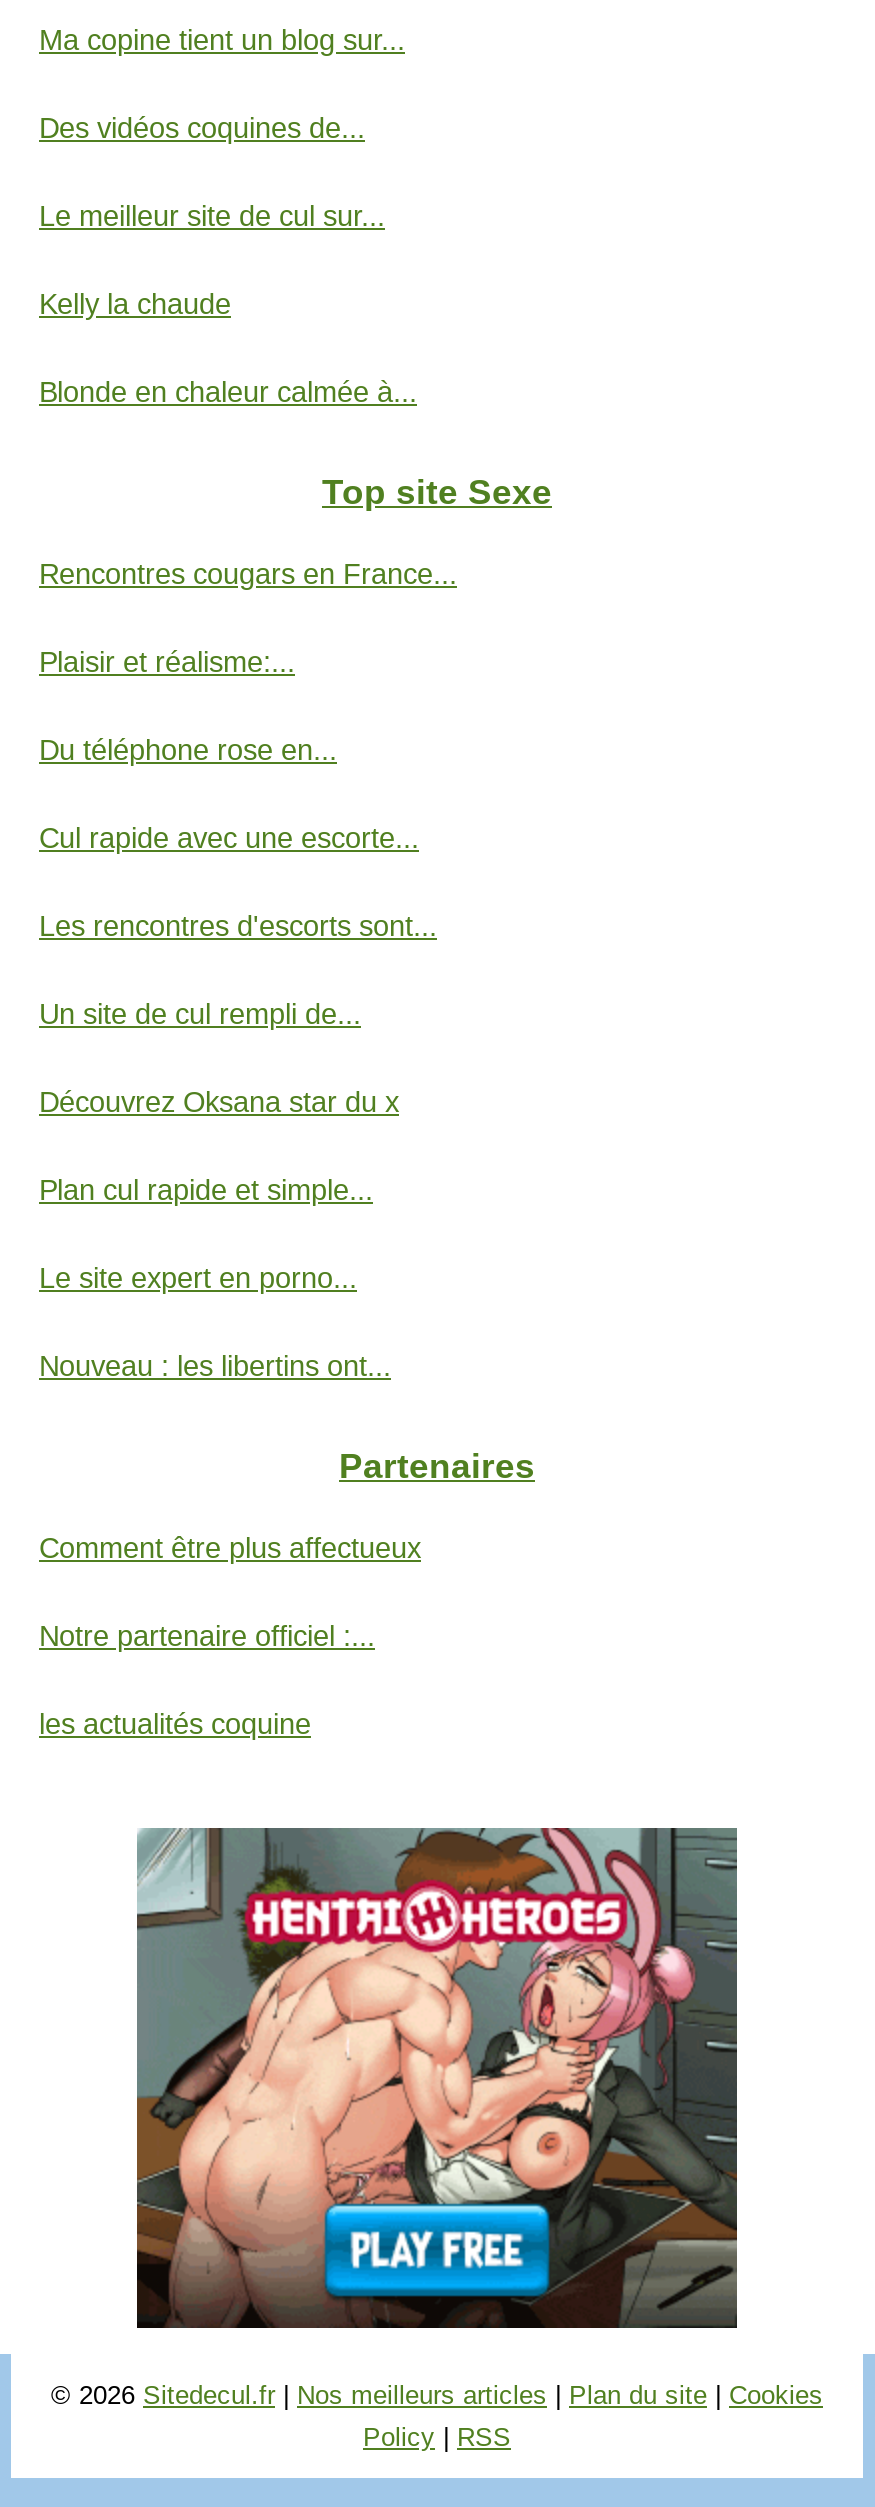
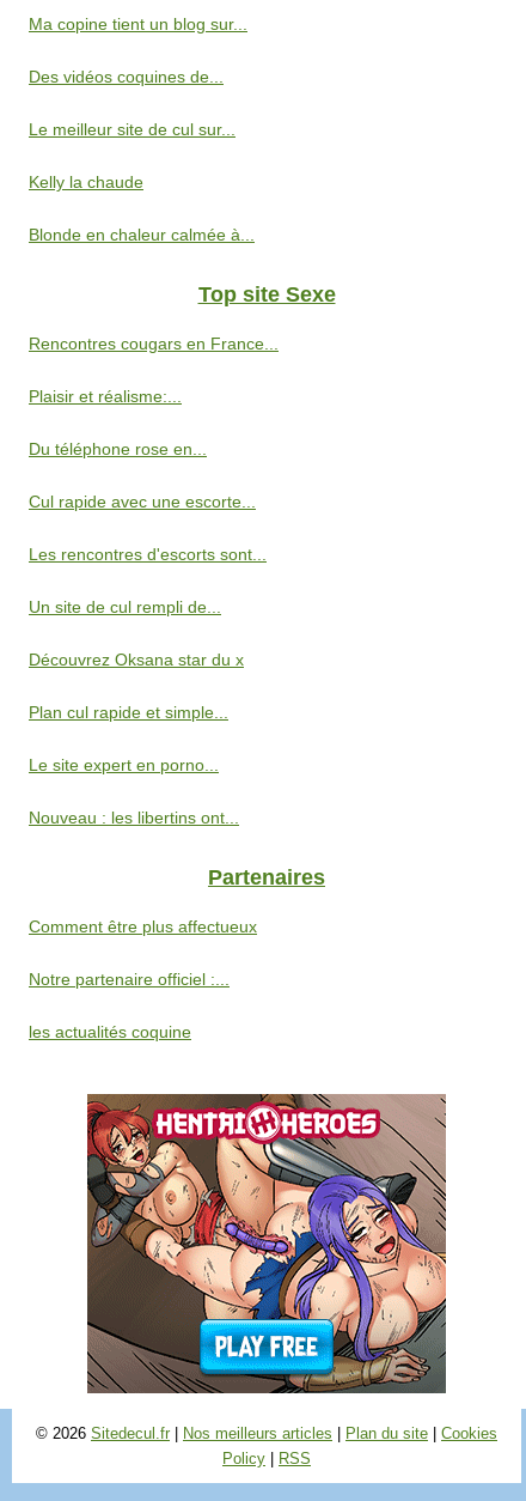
- [image]
+ [image]
